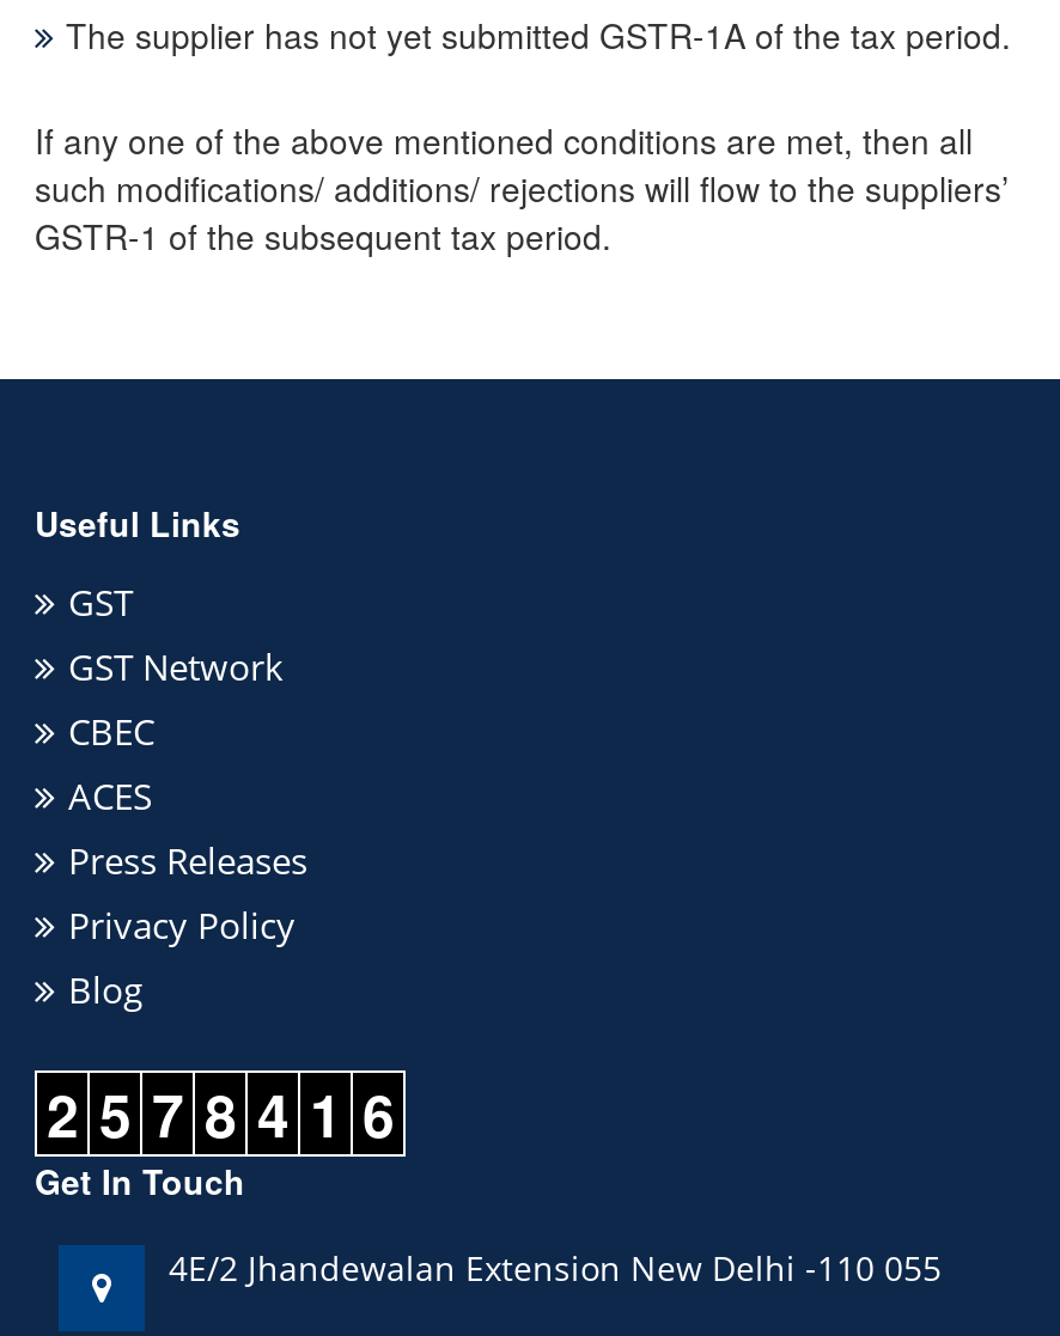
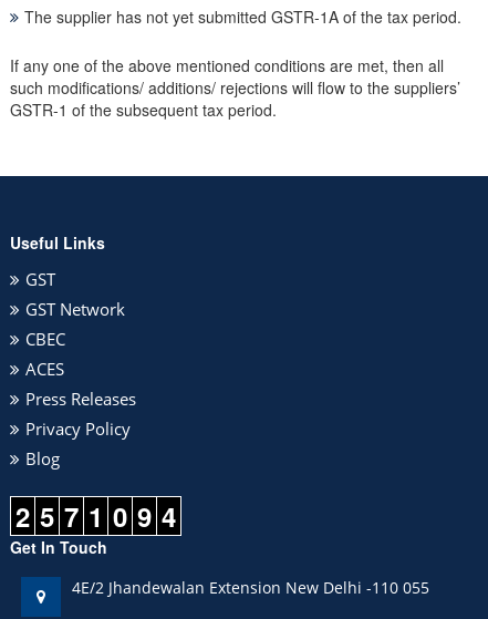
- 2 5 7 8 4 1 6
+ 2 5 7 1 0 9 4
